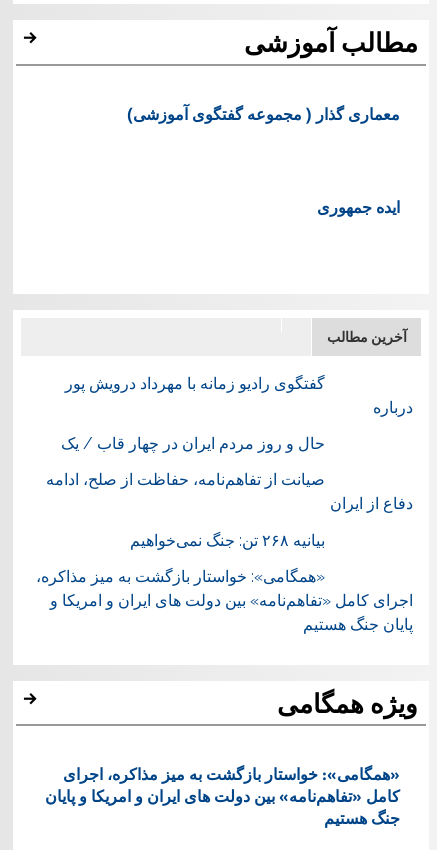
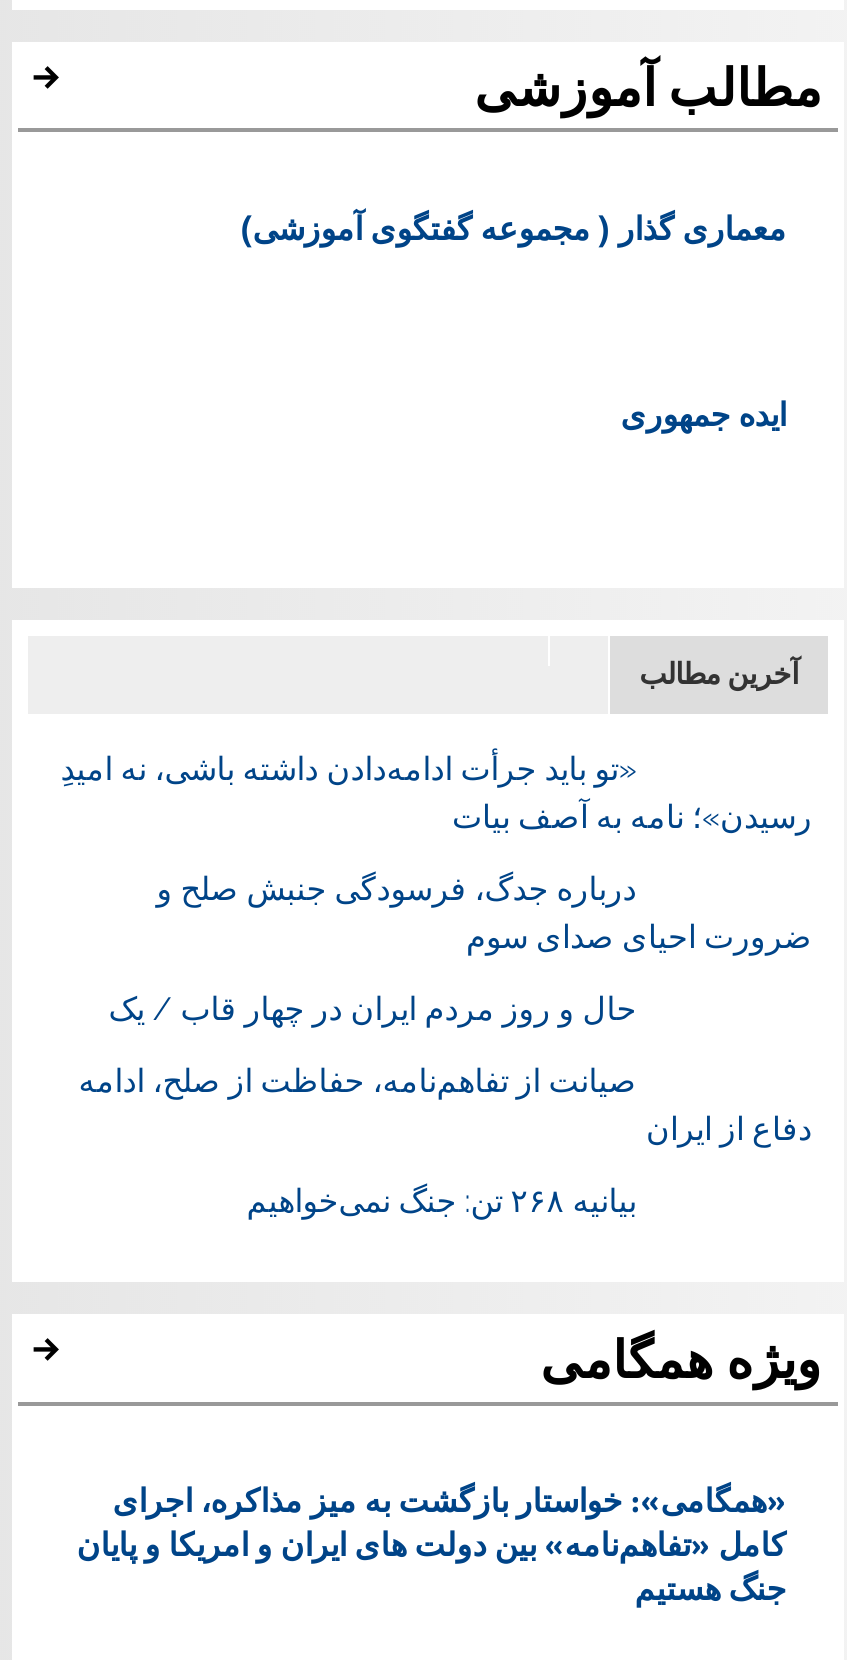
- گفتگوی رادیو زمانه با مهرداد درویش پور
- درباره
+ «تو باید جرأت ادامه‌دادن داشته باشی، نه امیدِ
+ رسیدن»؛ نامه به آصف بیات
+ درباره جدگ، فرسودگی جنبش صلح و
+ ضرورت احیای صدای سوم

moved down: حال و روز مردم ایران در چهار قاب / یک | صیانت از تفاهم‌نامه، حفاظت از صلح، ادامه | دفاع از ایران

- «همگامی»: خواستار بازگشت به میز مذاکره،
- اجرای کامل «تفاهم‌نامه» بین دولت های ایران و امریکا و
- پایان جنگ هستیم
